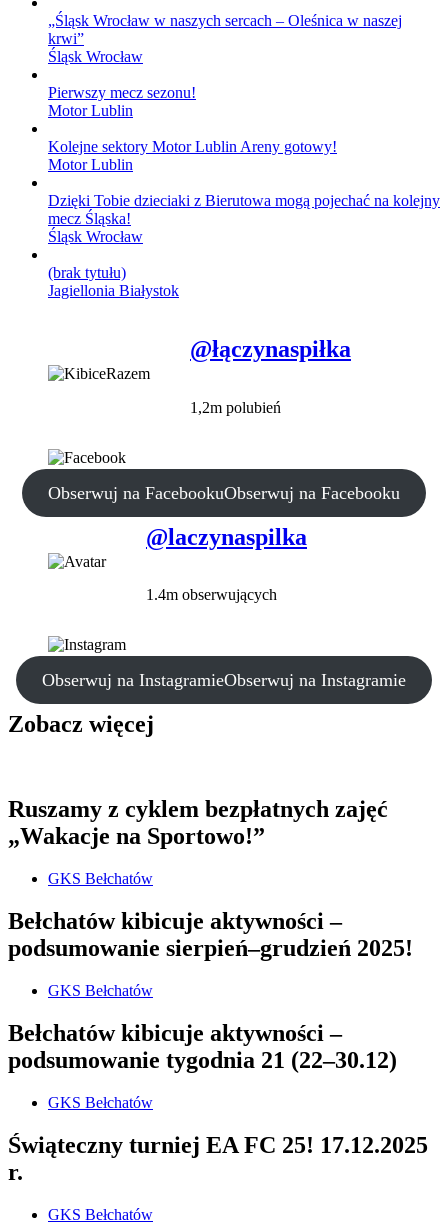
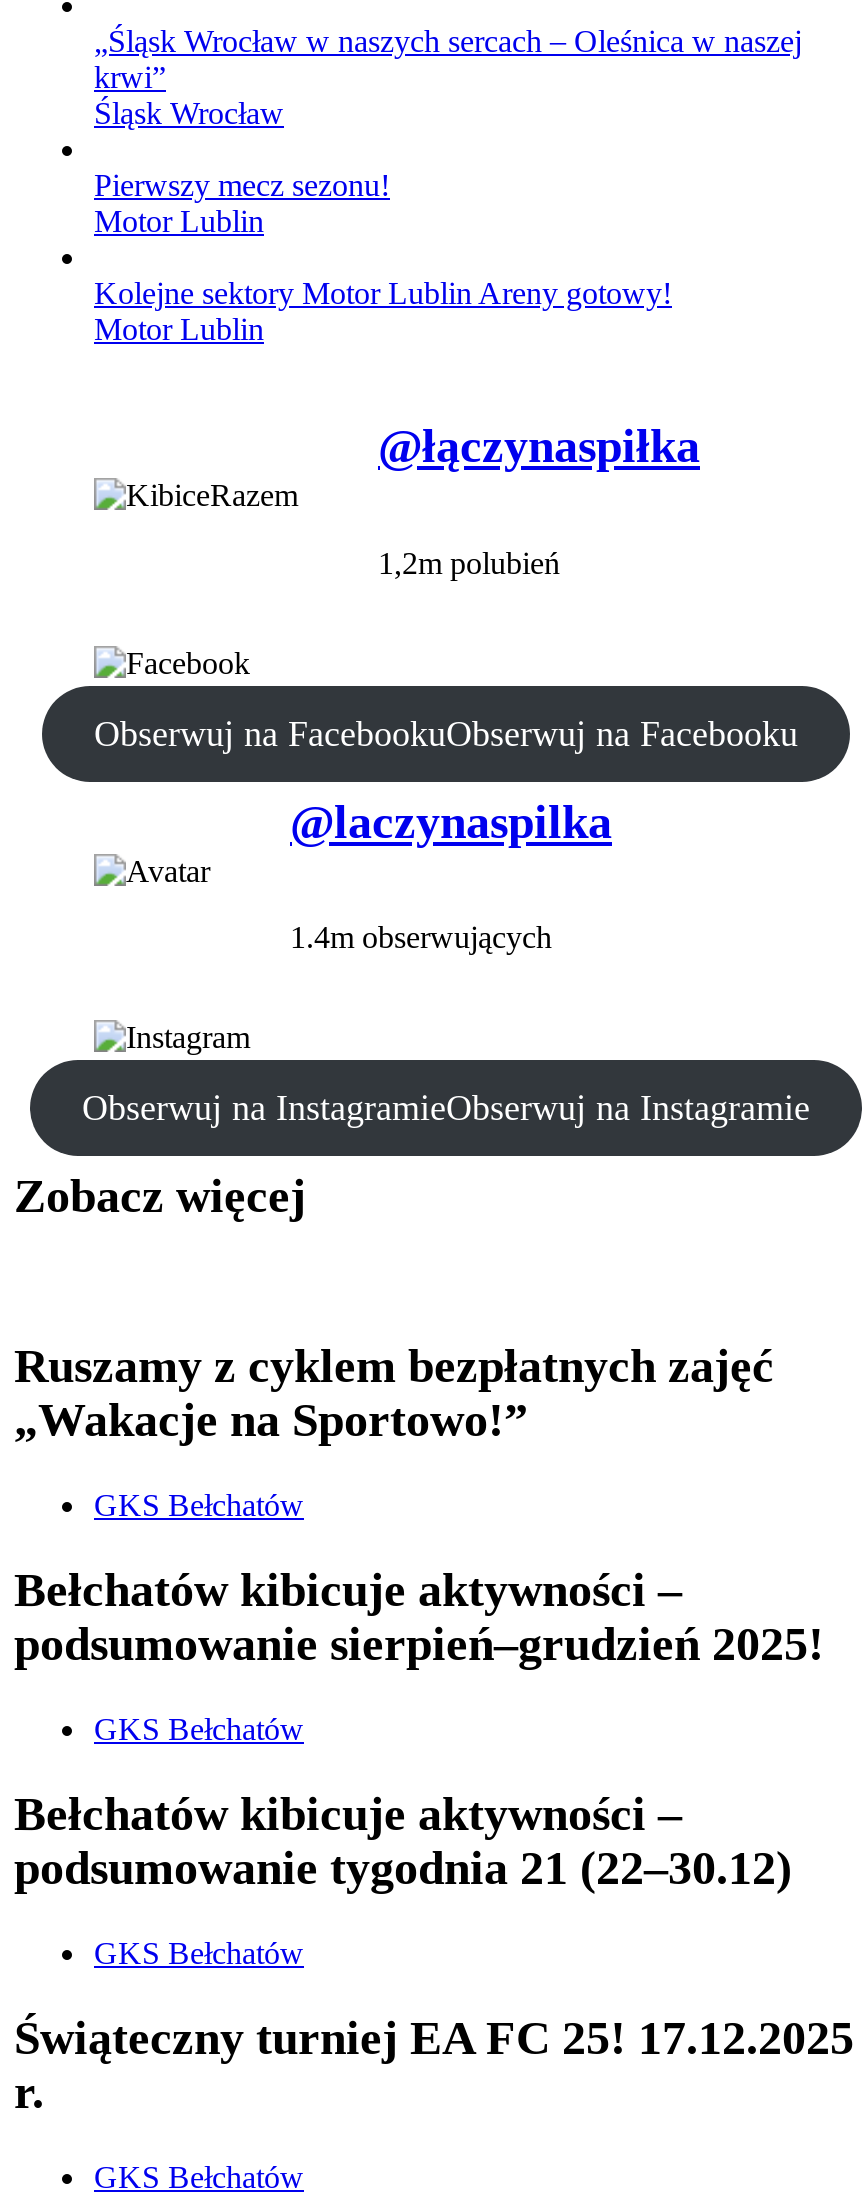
- Dzięki Tobie dzieciaki z Bierutowa mogą pojechać na kolejny
- mecz Śląska!
- Śląsk Wrocław
- (brak tytułu)
- Jagiellonia Białystok
